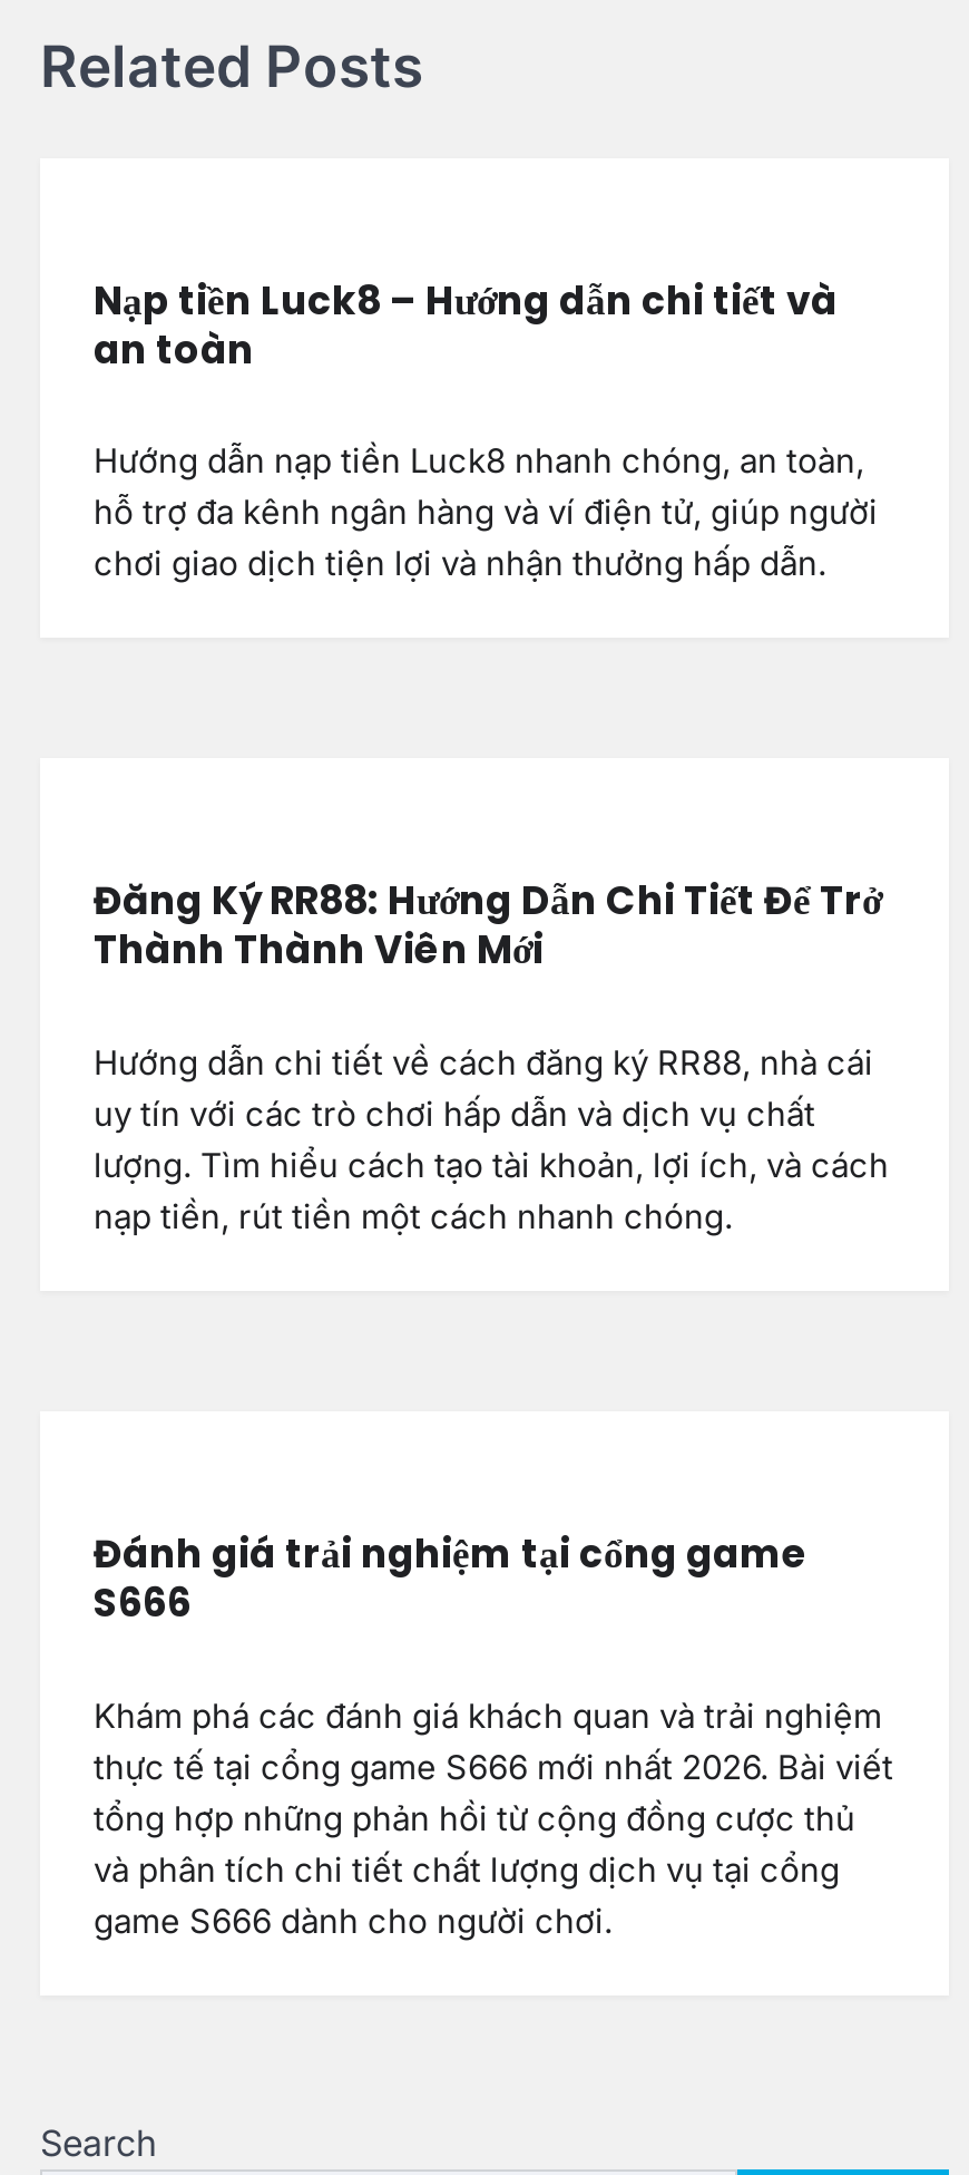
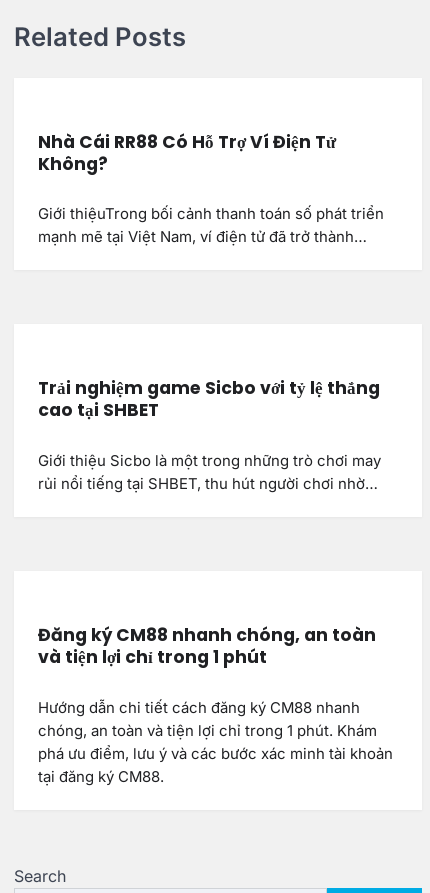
- Nạp tiền Luck8 – Hướng dẫn chi tiết và
- an toàn
+ Nhà Cái RR88 Có Hỗ Trợ Ví Điện Tử
+ Không?

- Hướng dẫn nạp tiền Luck8 nhanh chóng, an toàn,
- hỗ trợ đa kênh ngân hàng và ví điện tử, giúp người
- chơi giao dịch tiện lợi và nhận thưởng hấp dẫn.
+ Giới thiệuTrong bối cảnh thanh toán số phát triển
+ mạnh mẽ tại Việt Nam, ví điện tử đã trở thành…

- Đăng Ký RR88: Hướng Dẫn Chi Tiết Để Trở
- Thành Thành Viên Mới
+ Trải nghiệm game Sicbo với tỷ lệ thắng
+ cao tại SHBET

- Hướng dẫn chi tiết về cách đăng ký RR88, nhà cái
- uy tín với các trò chơi hấp dẫn và dịch vụ chất
- lượng. Tìm hiểu cách tạo tài khoản, lợi ích, và cách
- nạp tiền, rút tiền một cách nhanh chóng.
+ Giới thiệu Sicbo là một trong những trò chơi may
+ rủi nổi tiếng tại SHBET, thu hút người chơi nhờ…

- Đánh giá trải nghiệm tại cổng game
- S666
+ Đăng ký CM88 nhanh chóng, an toàn
+ và tiện lợi chỉ trong 1 phút

- Khám phá các đánh giá khách quan và trải nghiệm
- thực tế tại cổng game S666 mới nhất 2026. Bài viết
- tổng hợp những phản hồi từ cộng đồng cược thủ
- và phân tích chi tiết chất lượng dịch vụ tại cổng
- game S666 dành cho người chơi.
+ Hướng dẫn chi tiết cách đăng ký CM88 nhanh
+ chóng, an toàn và tiện lợi chỉ trong 1 phút. Khám
+ phá ưu điểm, lưu ý và các bước xác minh tài khoản
+ tại đăng ký CM88.
